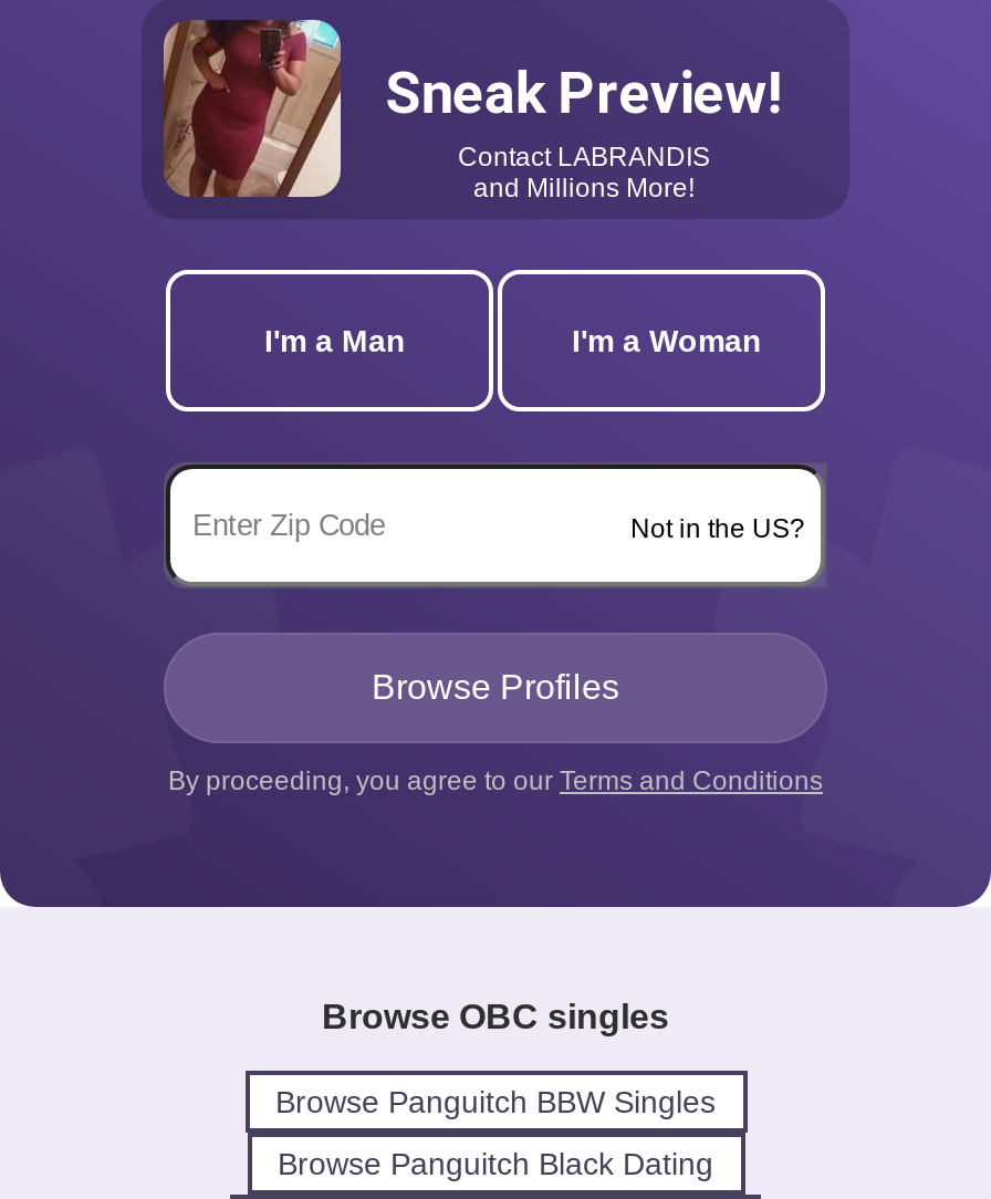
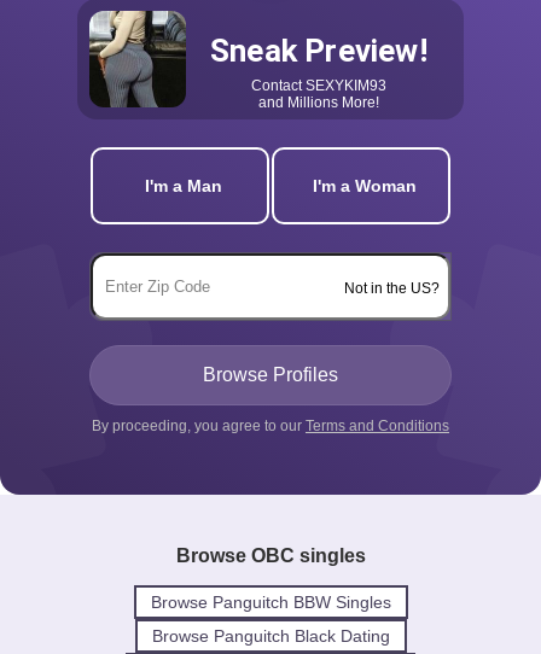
- [image]
+ [image]

- Contact LABRANDIS
+ Contact SEXYKIM93
